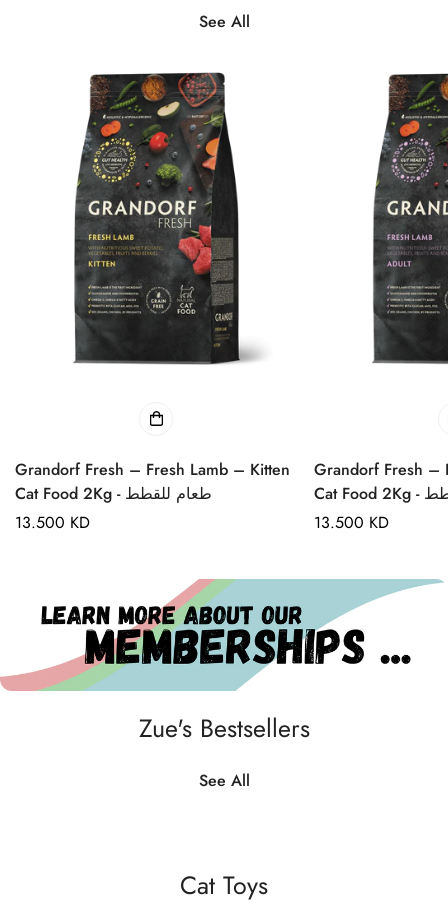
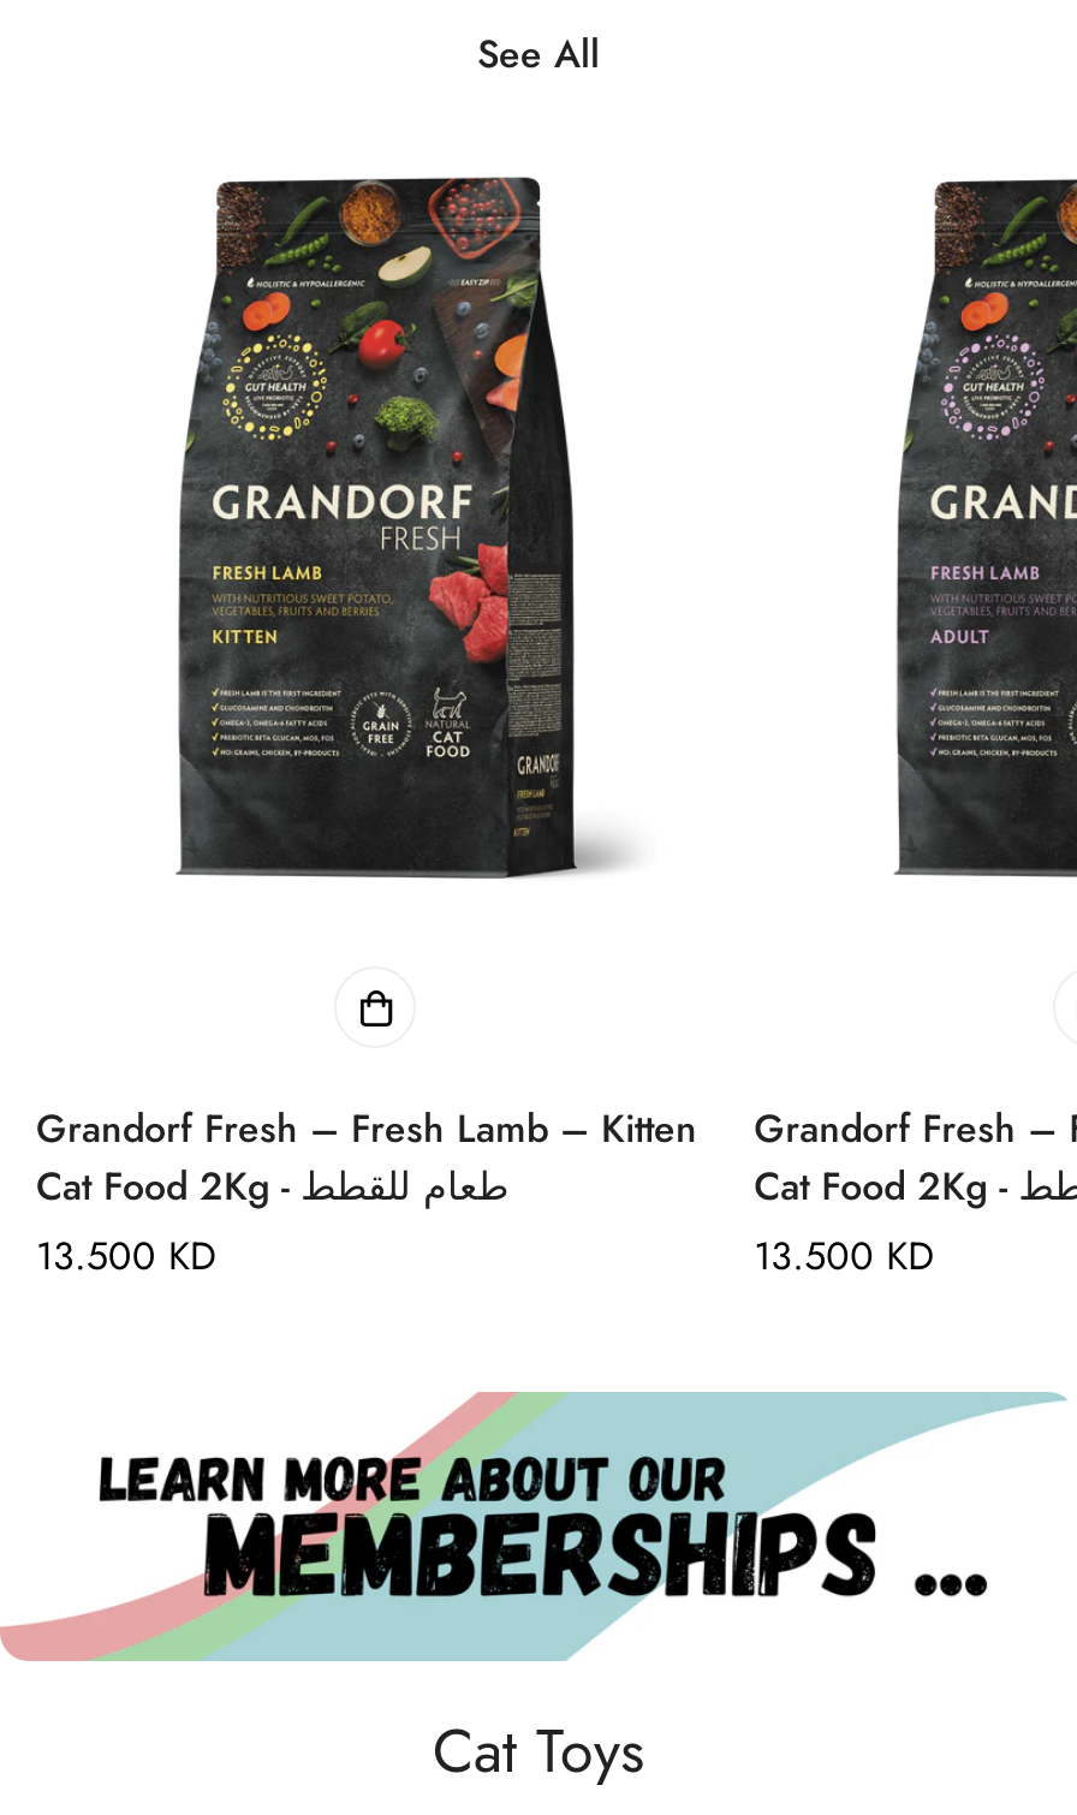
- Zue's Bestsellers
- See All
